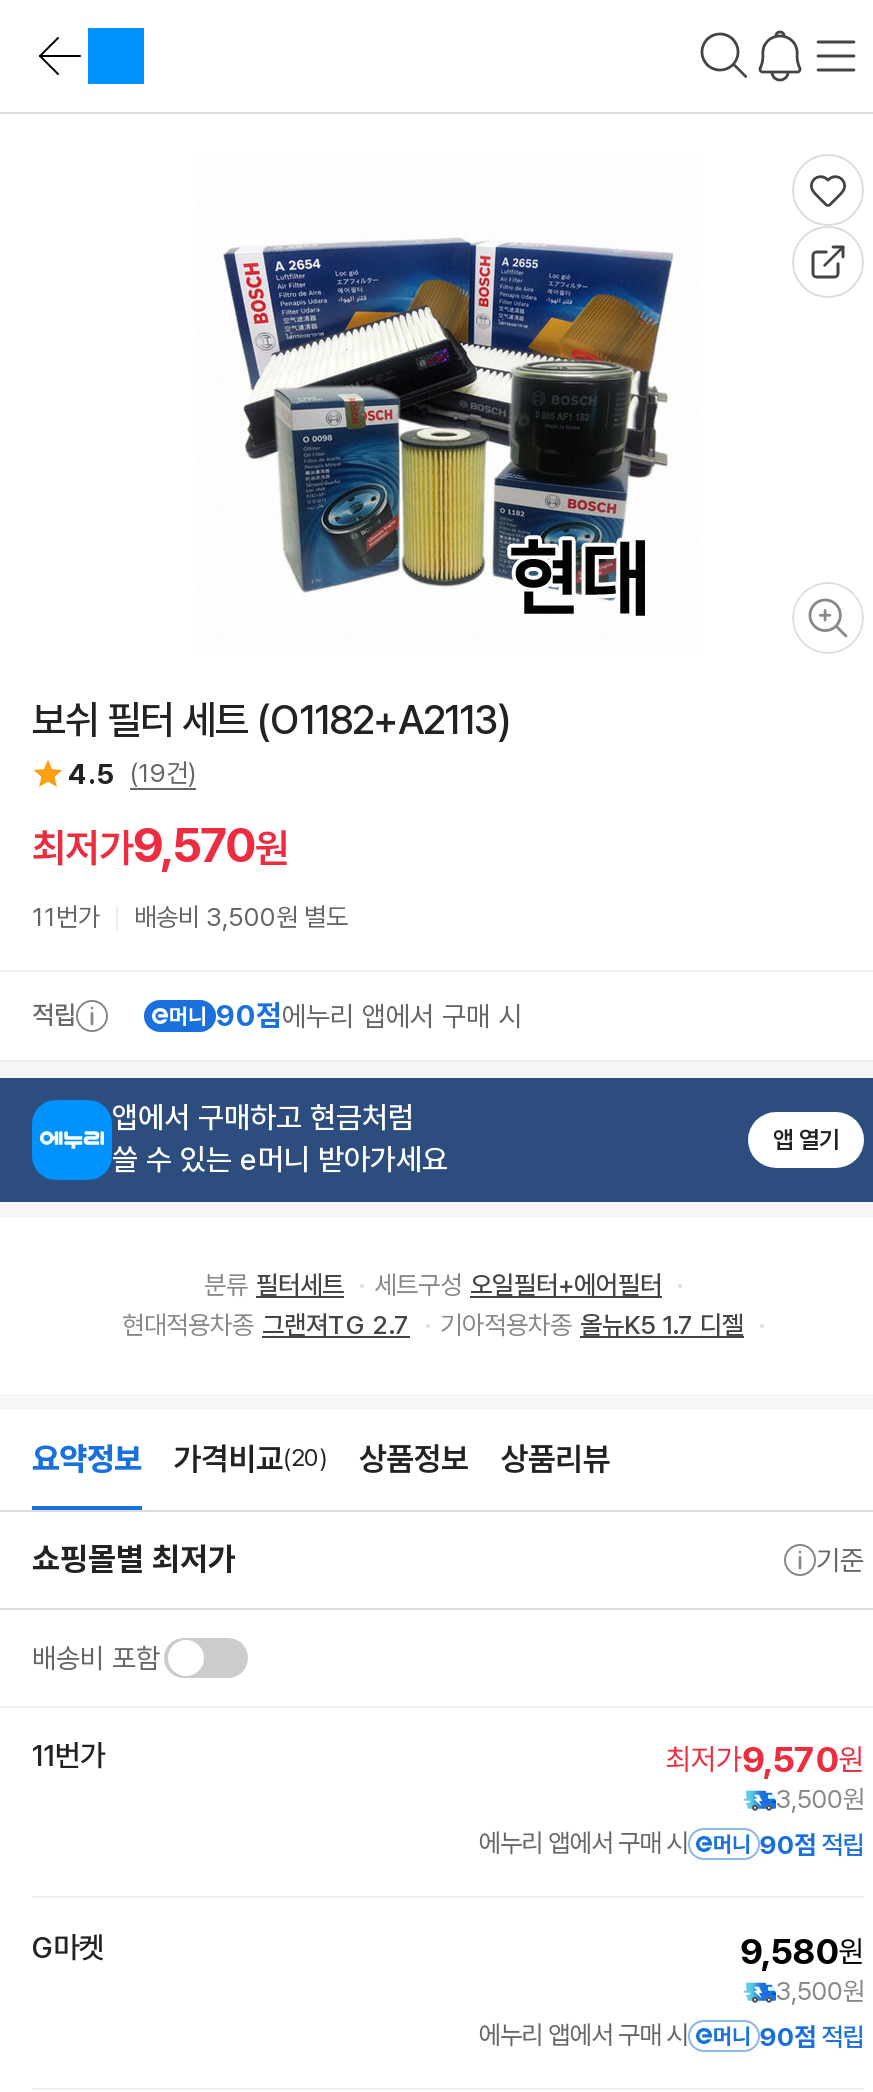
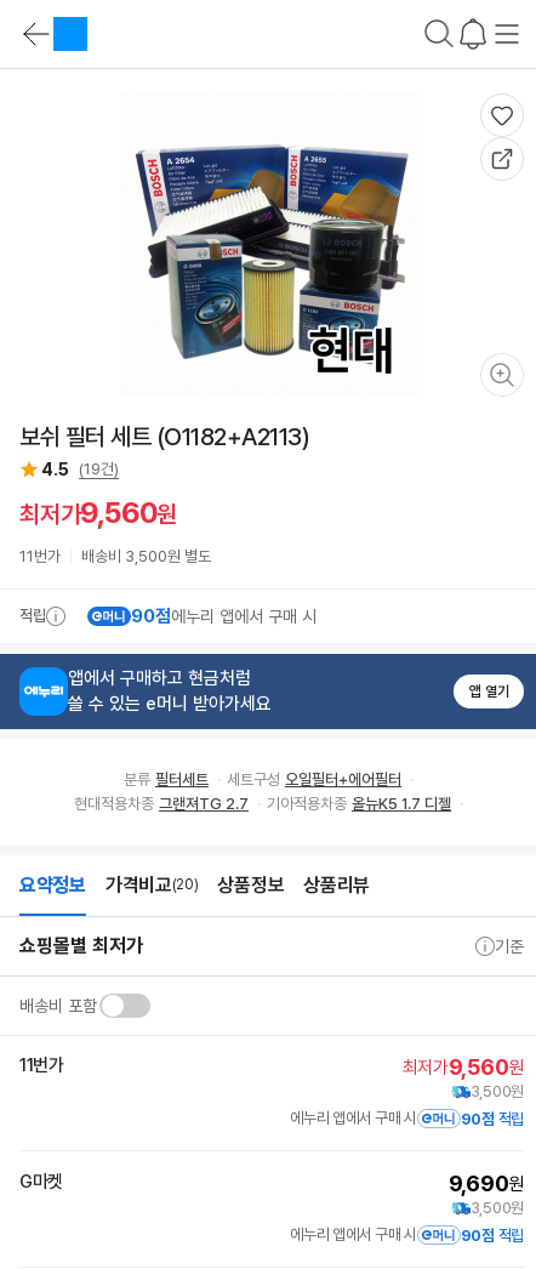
- 최저가9,570원
+ 최저가9,560원

- 최저가9,570원
+ 최저가9,560원

- 9,580원
+ 9,690원
